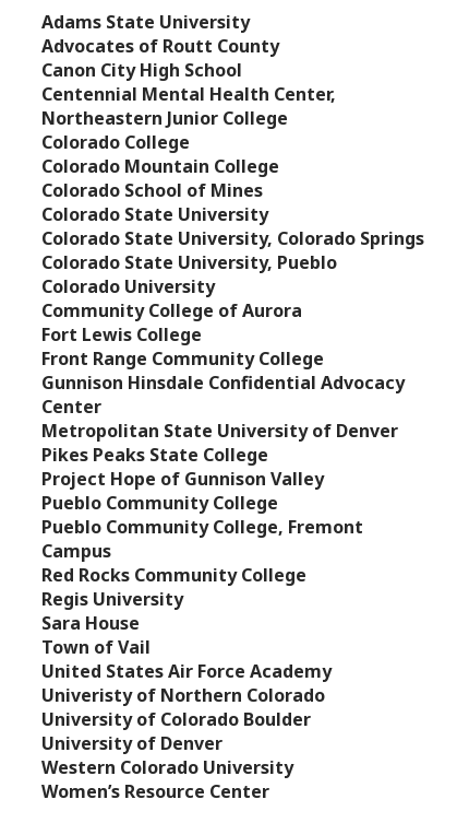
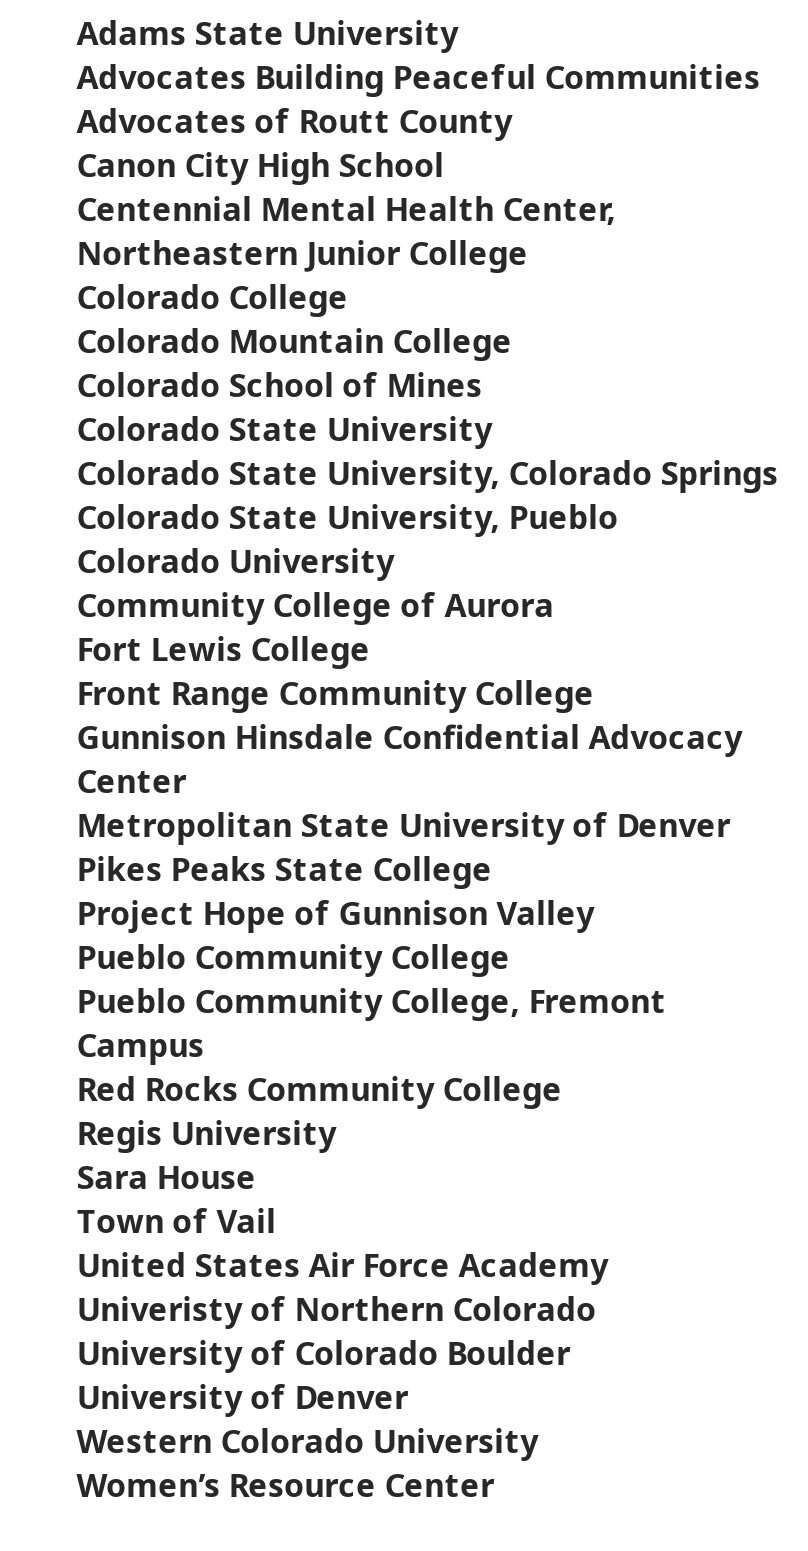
+ Advocates Building Peaceful Communities
